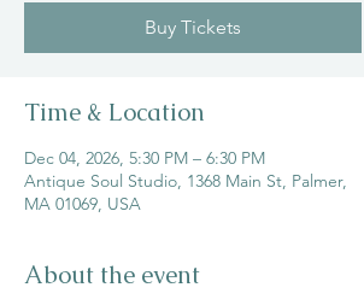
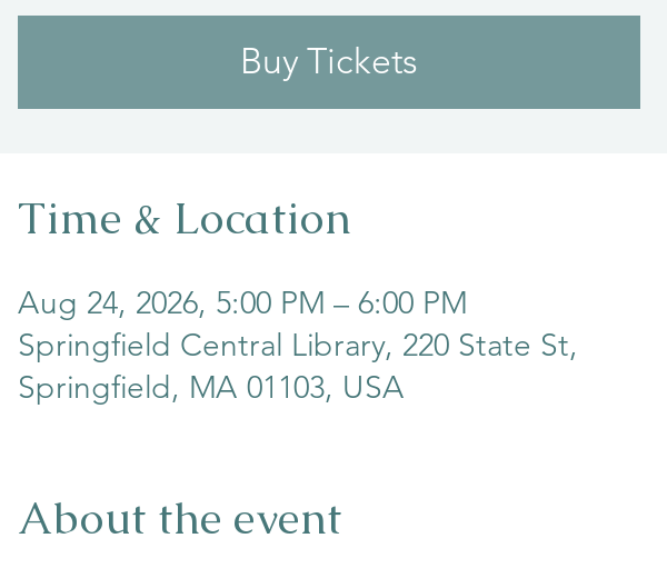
- Dec 04, 2026, 5:30 PM – 6:30 PM
- Antique Soul Studio, 1368 Main St, Palmer,
- MA 01069, USA
+ Aug 24, 2026, 5:00 PM – 6:00 PM
+ Springfield Central Library, 220 State St,
+ Springfield, MA 01103, USA
